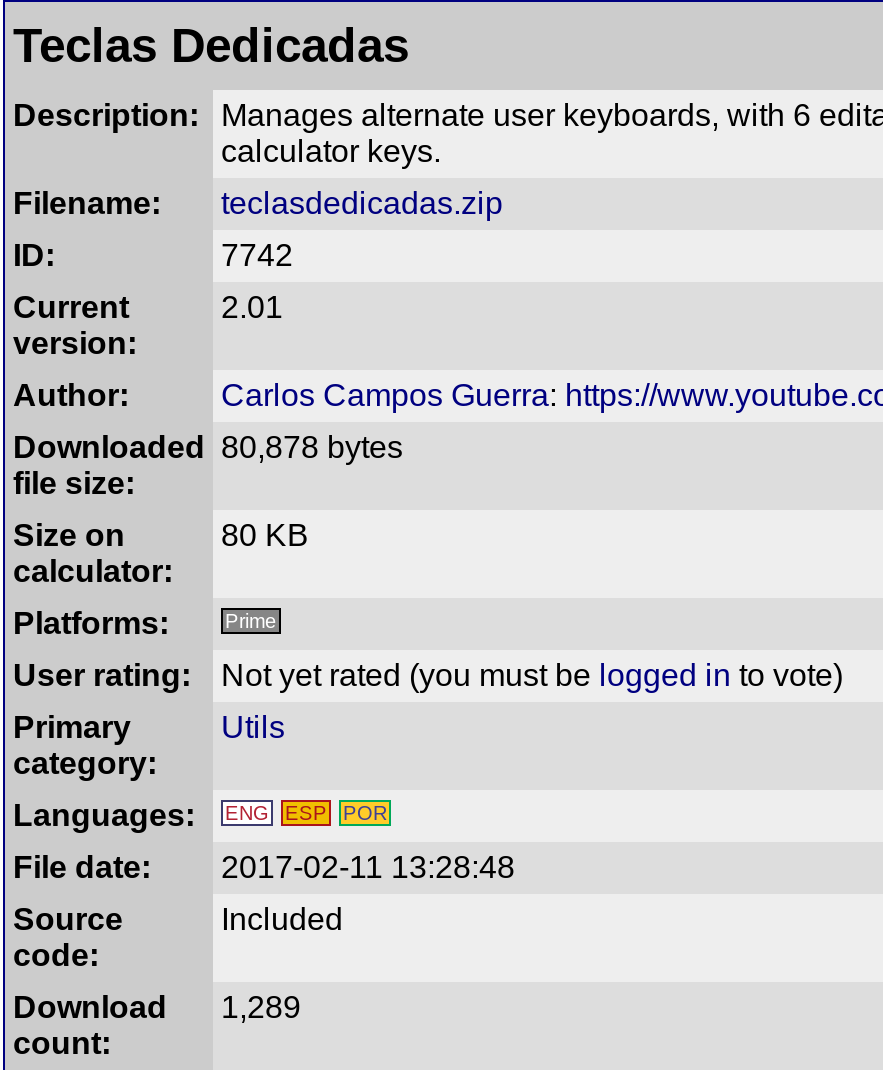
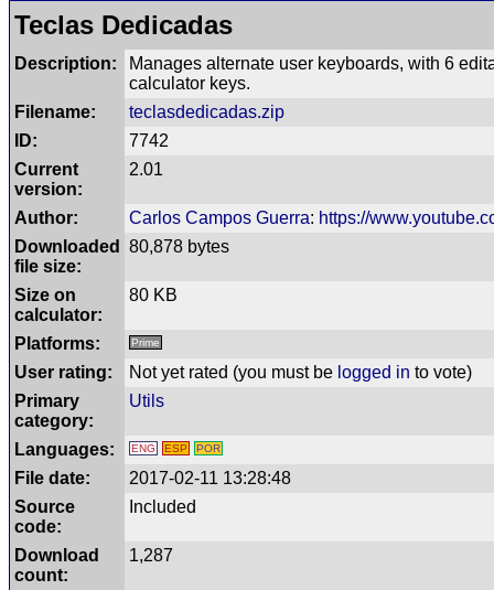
- Download 1,289
+ Download 1,287
